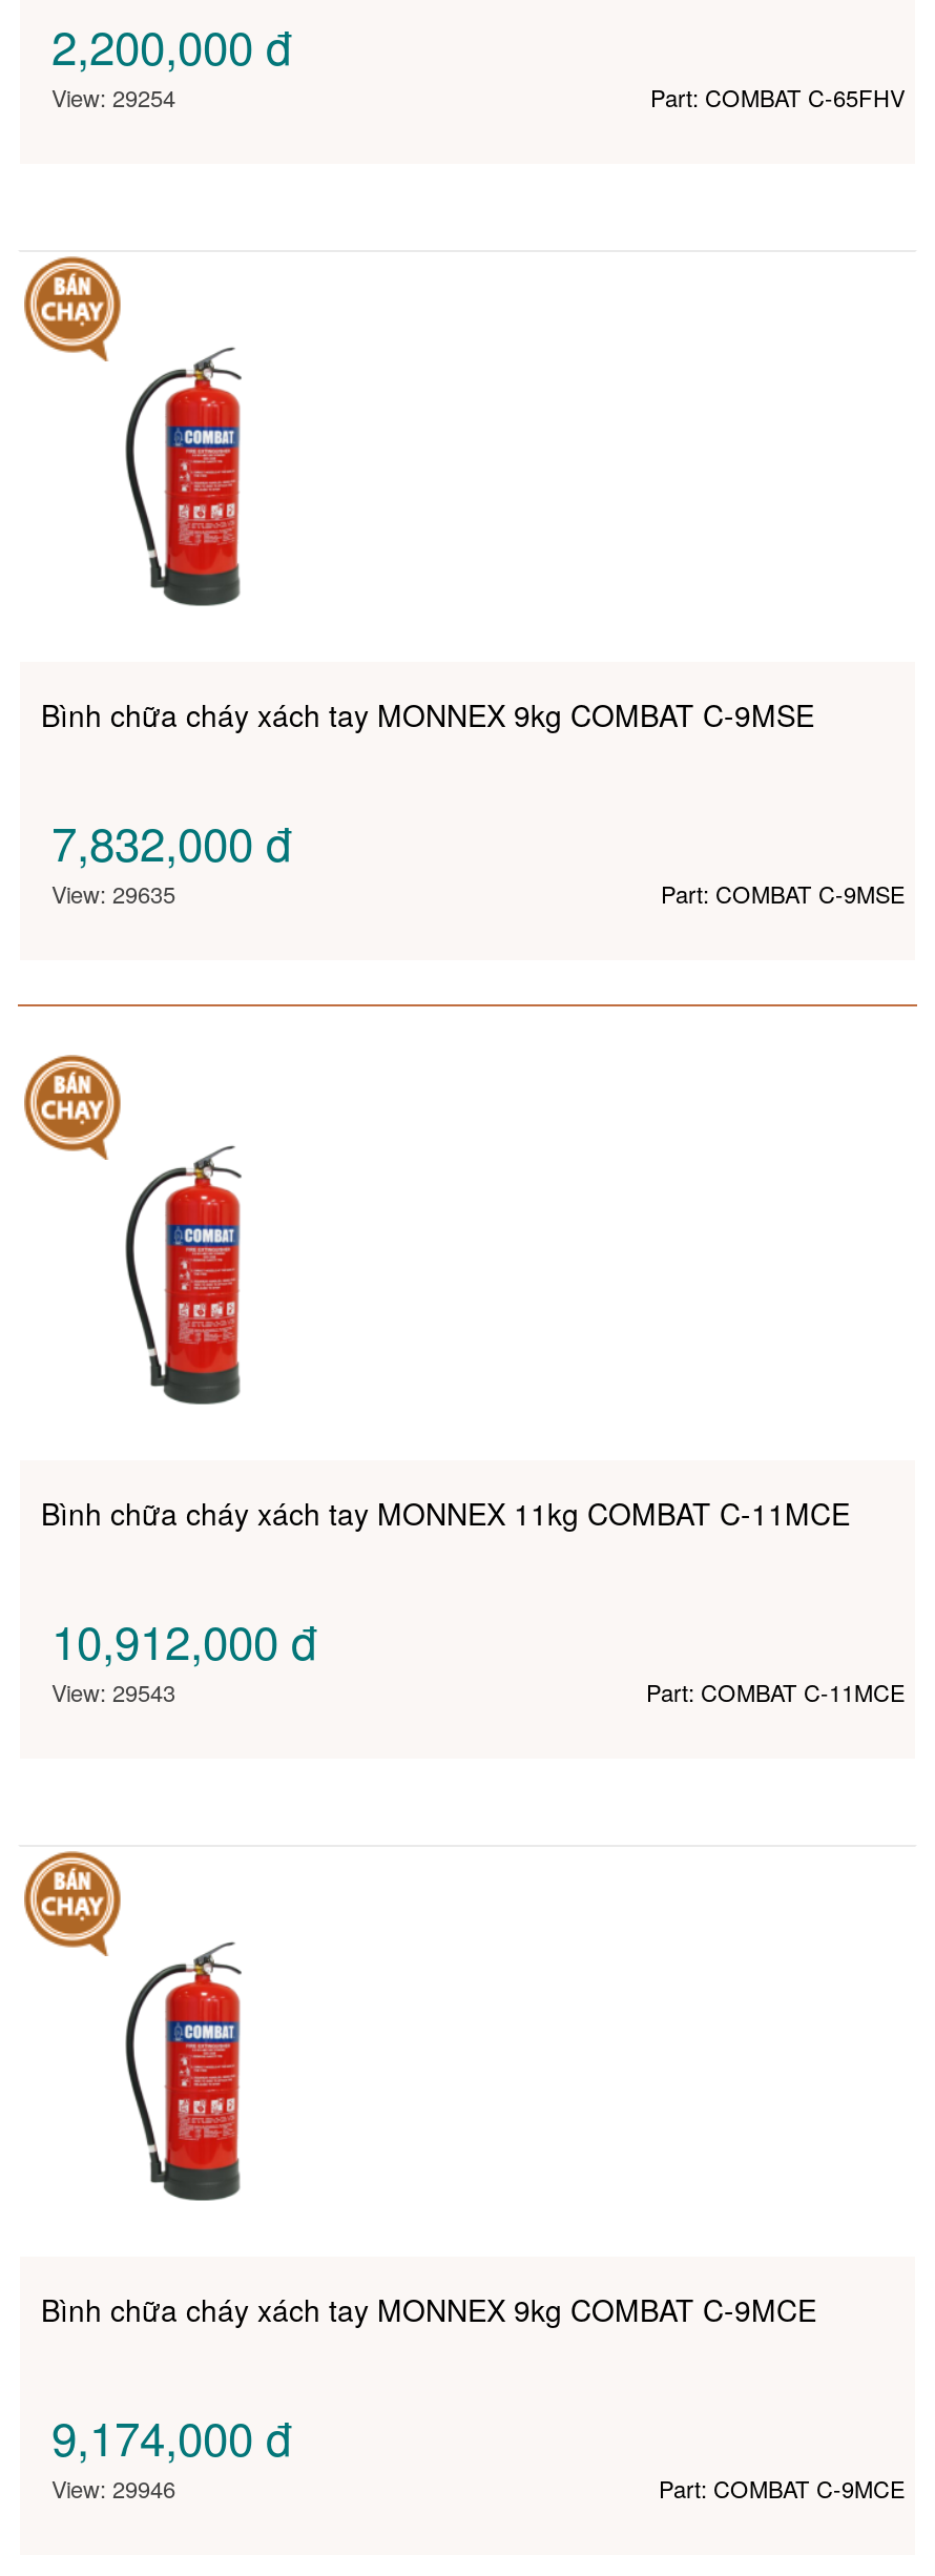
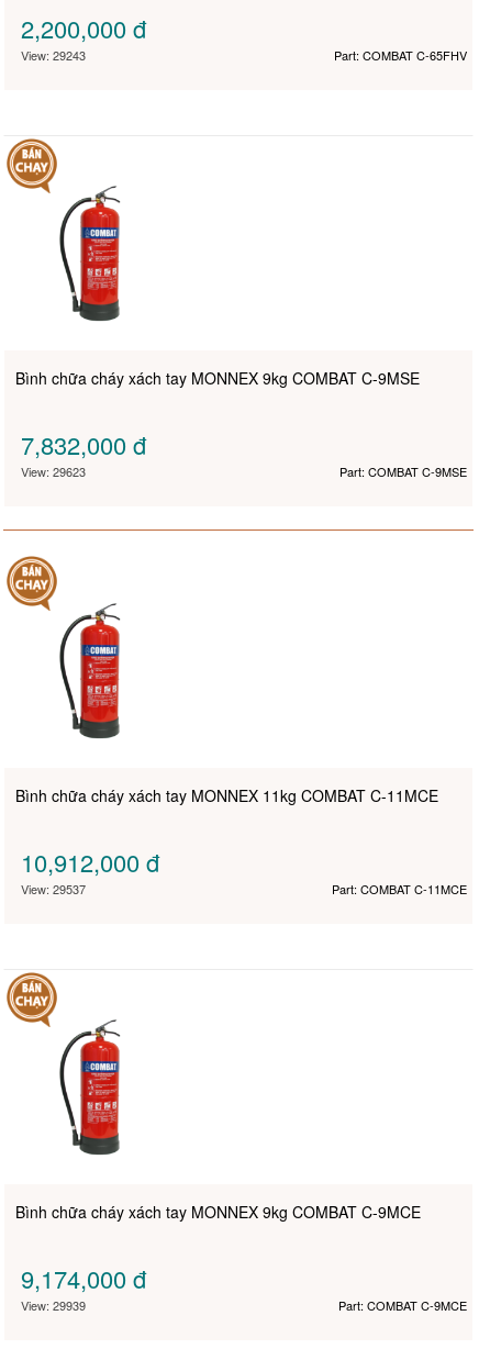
- View: 29254
+ View: 29243

- View: 29635
+ View: 29623

- View: 29543
+ View: 29537

- View: 29946
+ View: 29939
